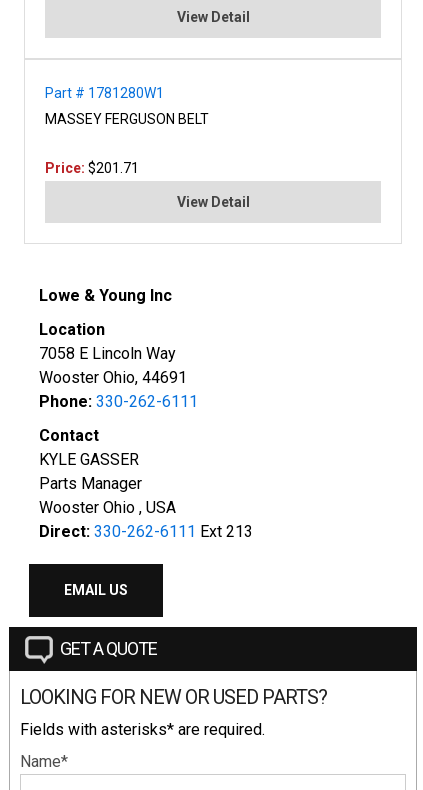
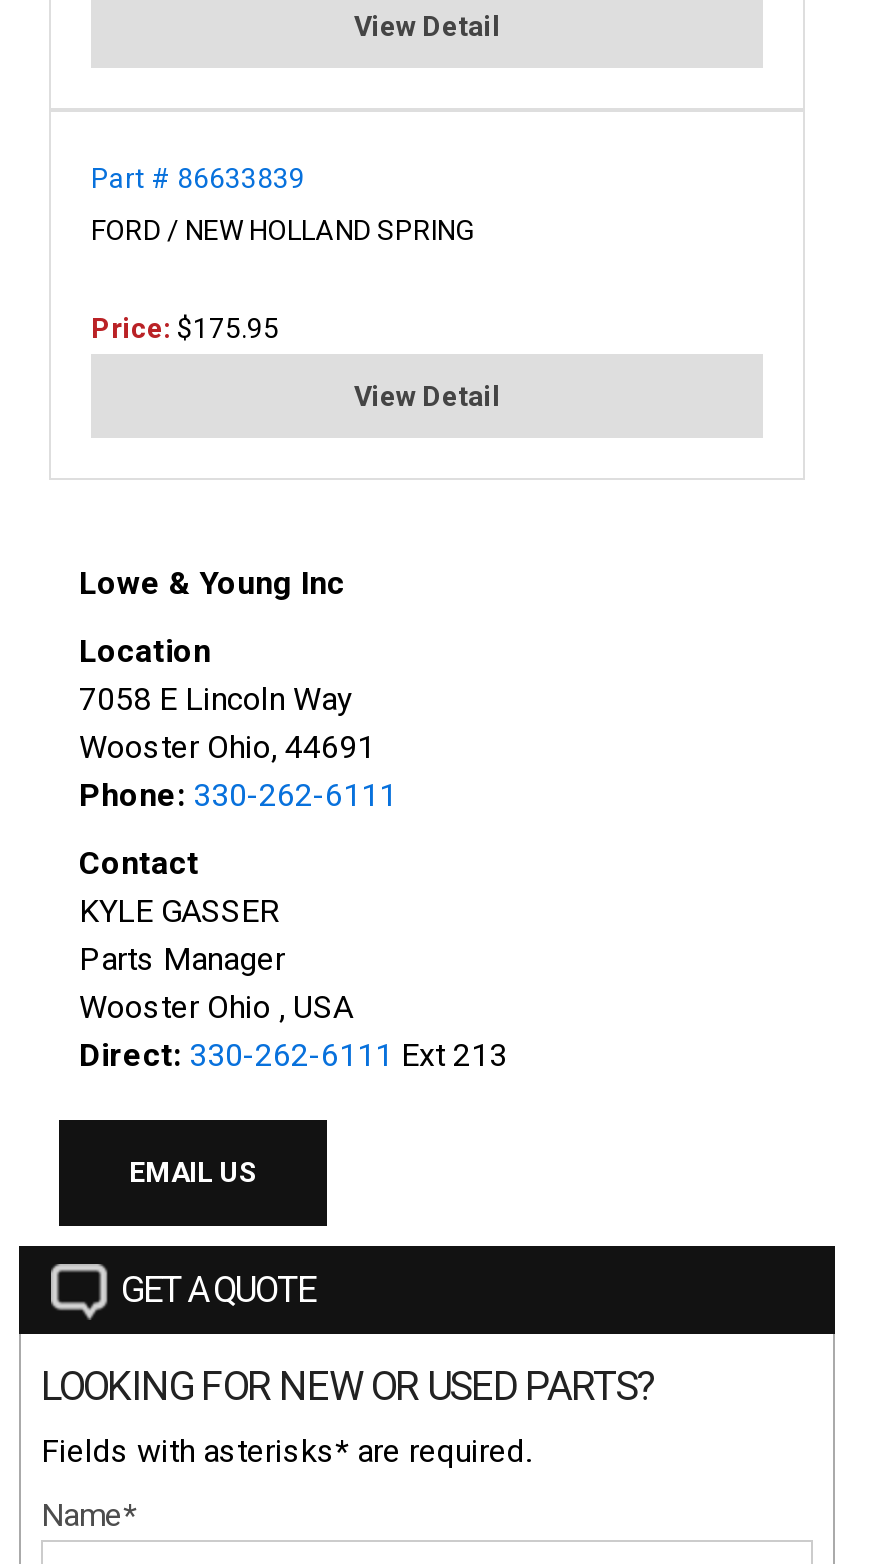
- Part # 1781280W1
+ Part # 86633839

- MASSEY FERGUSON BELT
+ FORD / NEW HOLLAND SPRING

- Price: $201.71
+ Price: $175.95
